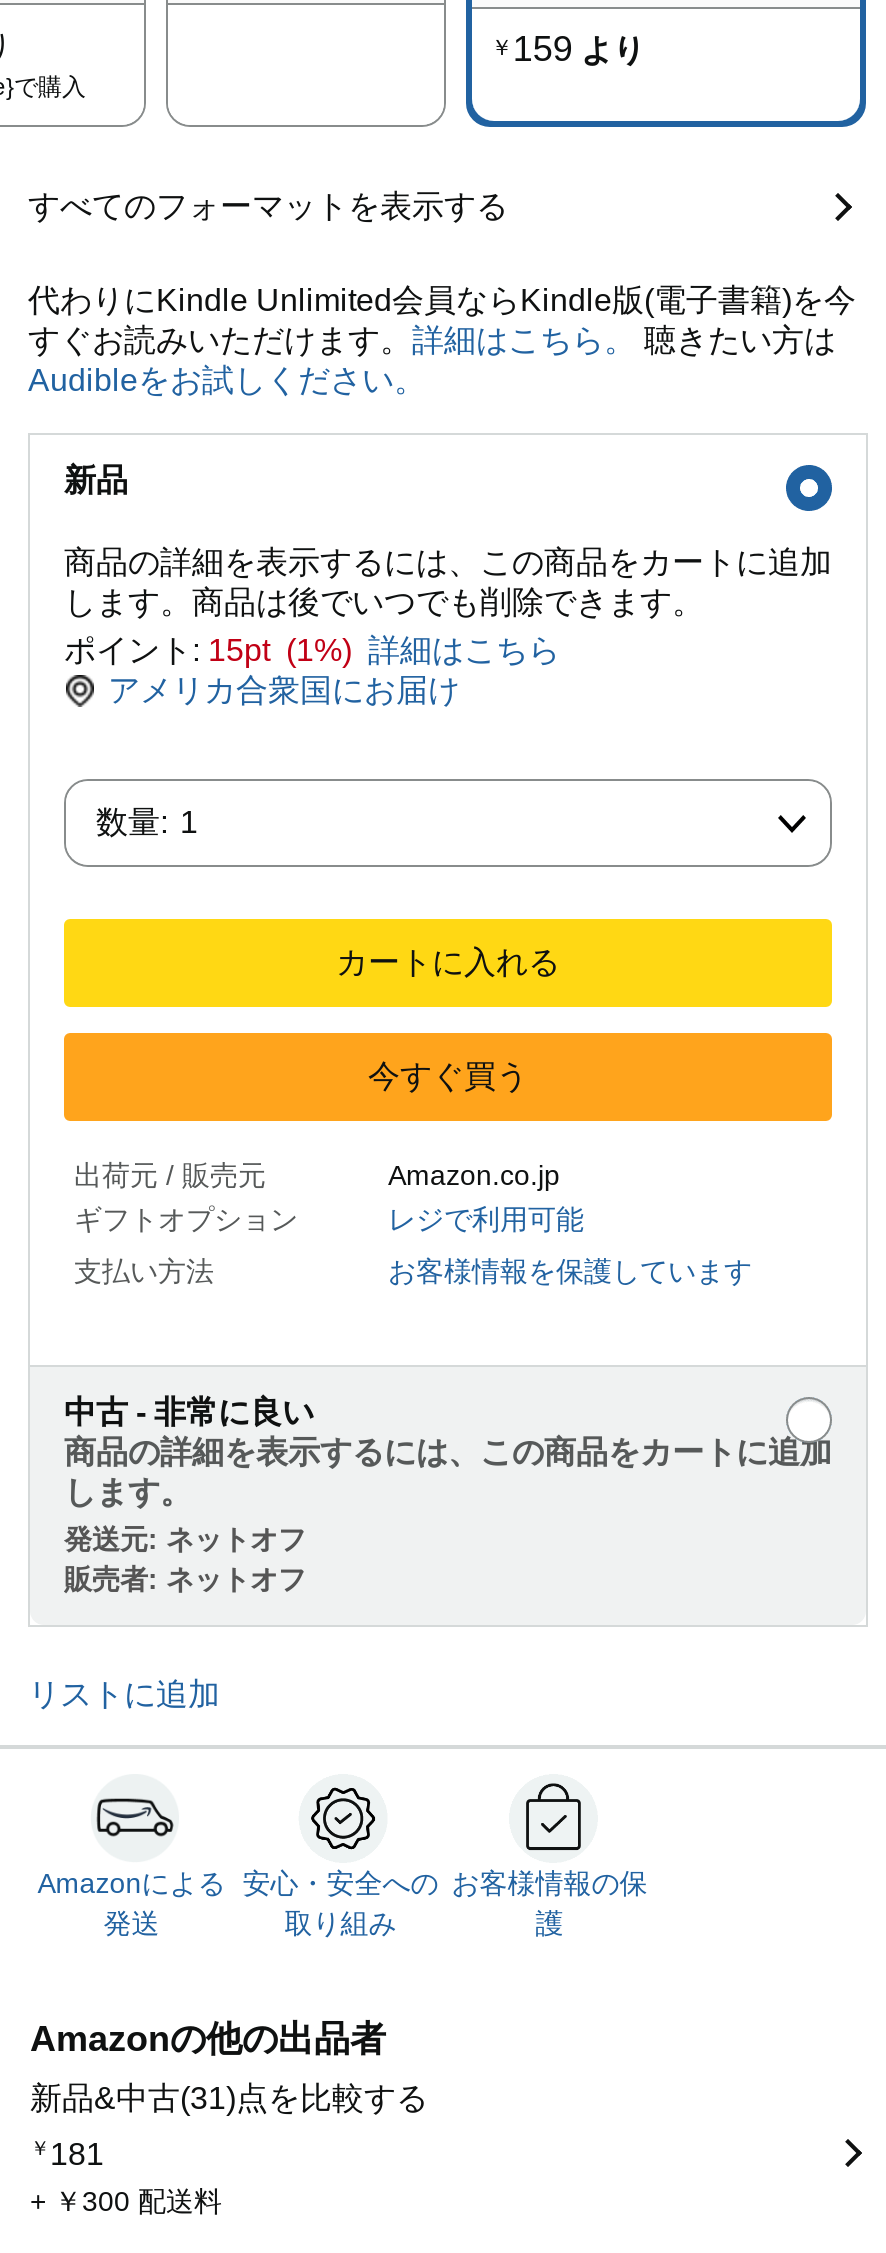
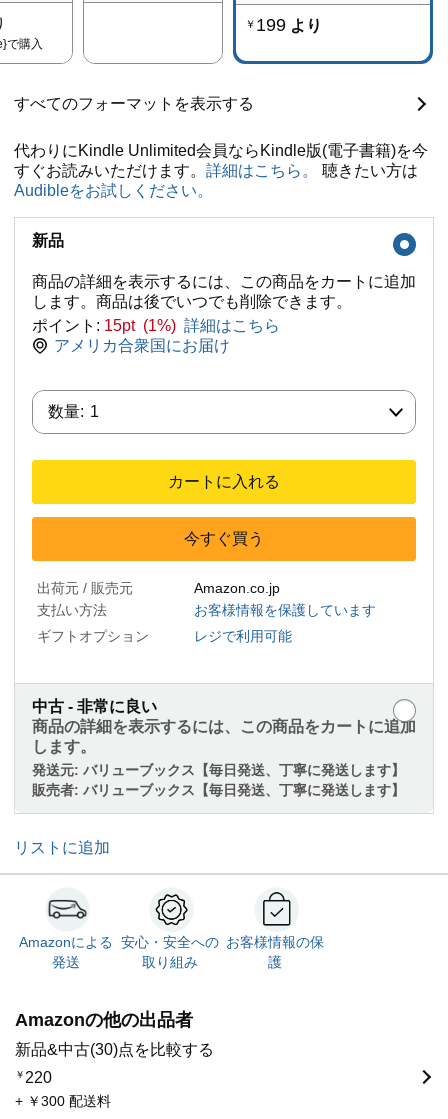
- ￥159より
+ ￥199より

moved down: ギフトオプション | レジで利用可能

moved up: 支払い方法 | お客様情報を保護しています

- 発送元:ネットオフ
- 販売者:ネットオフ
+ 発送元:バリューブックス【毎日発送、丁寧に発送します】
+ 販売者:バリューブックス【毎日発送、丁寧に発送します】

- 新品&中古(31)点を比較する
+ 新品&中古(30)点を比較する

- ￥181
+ ￥220
